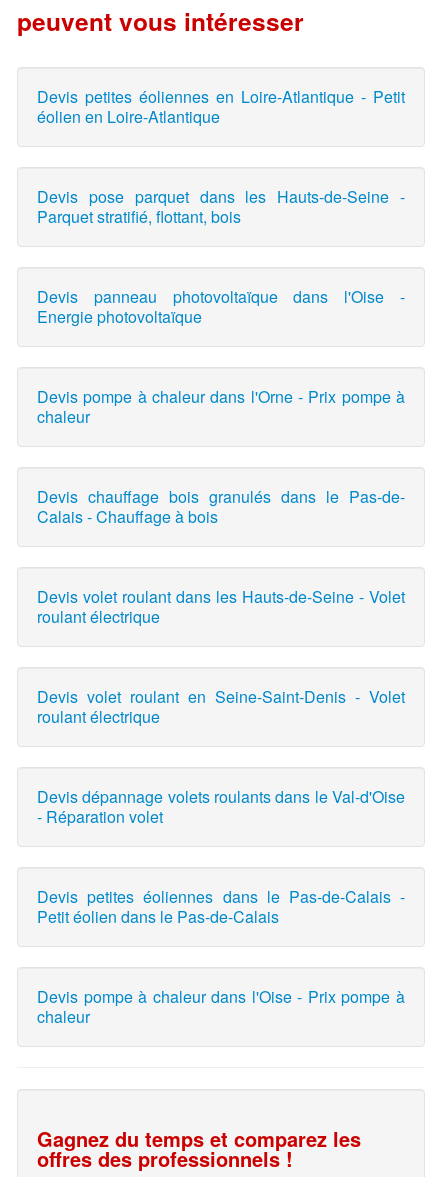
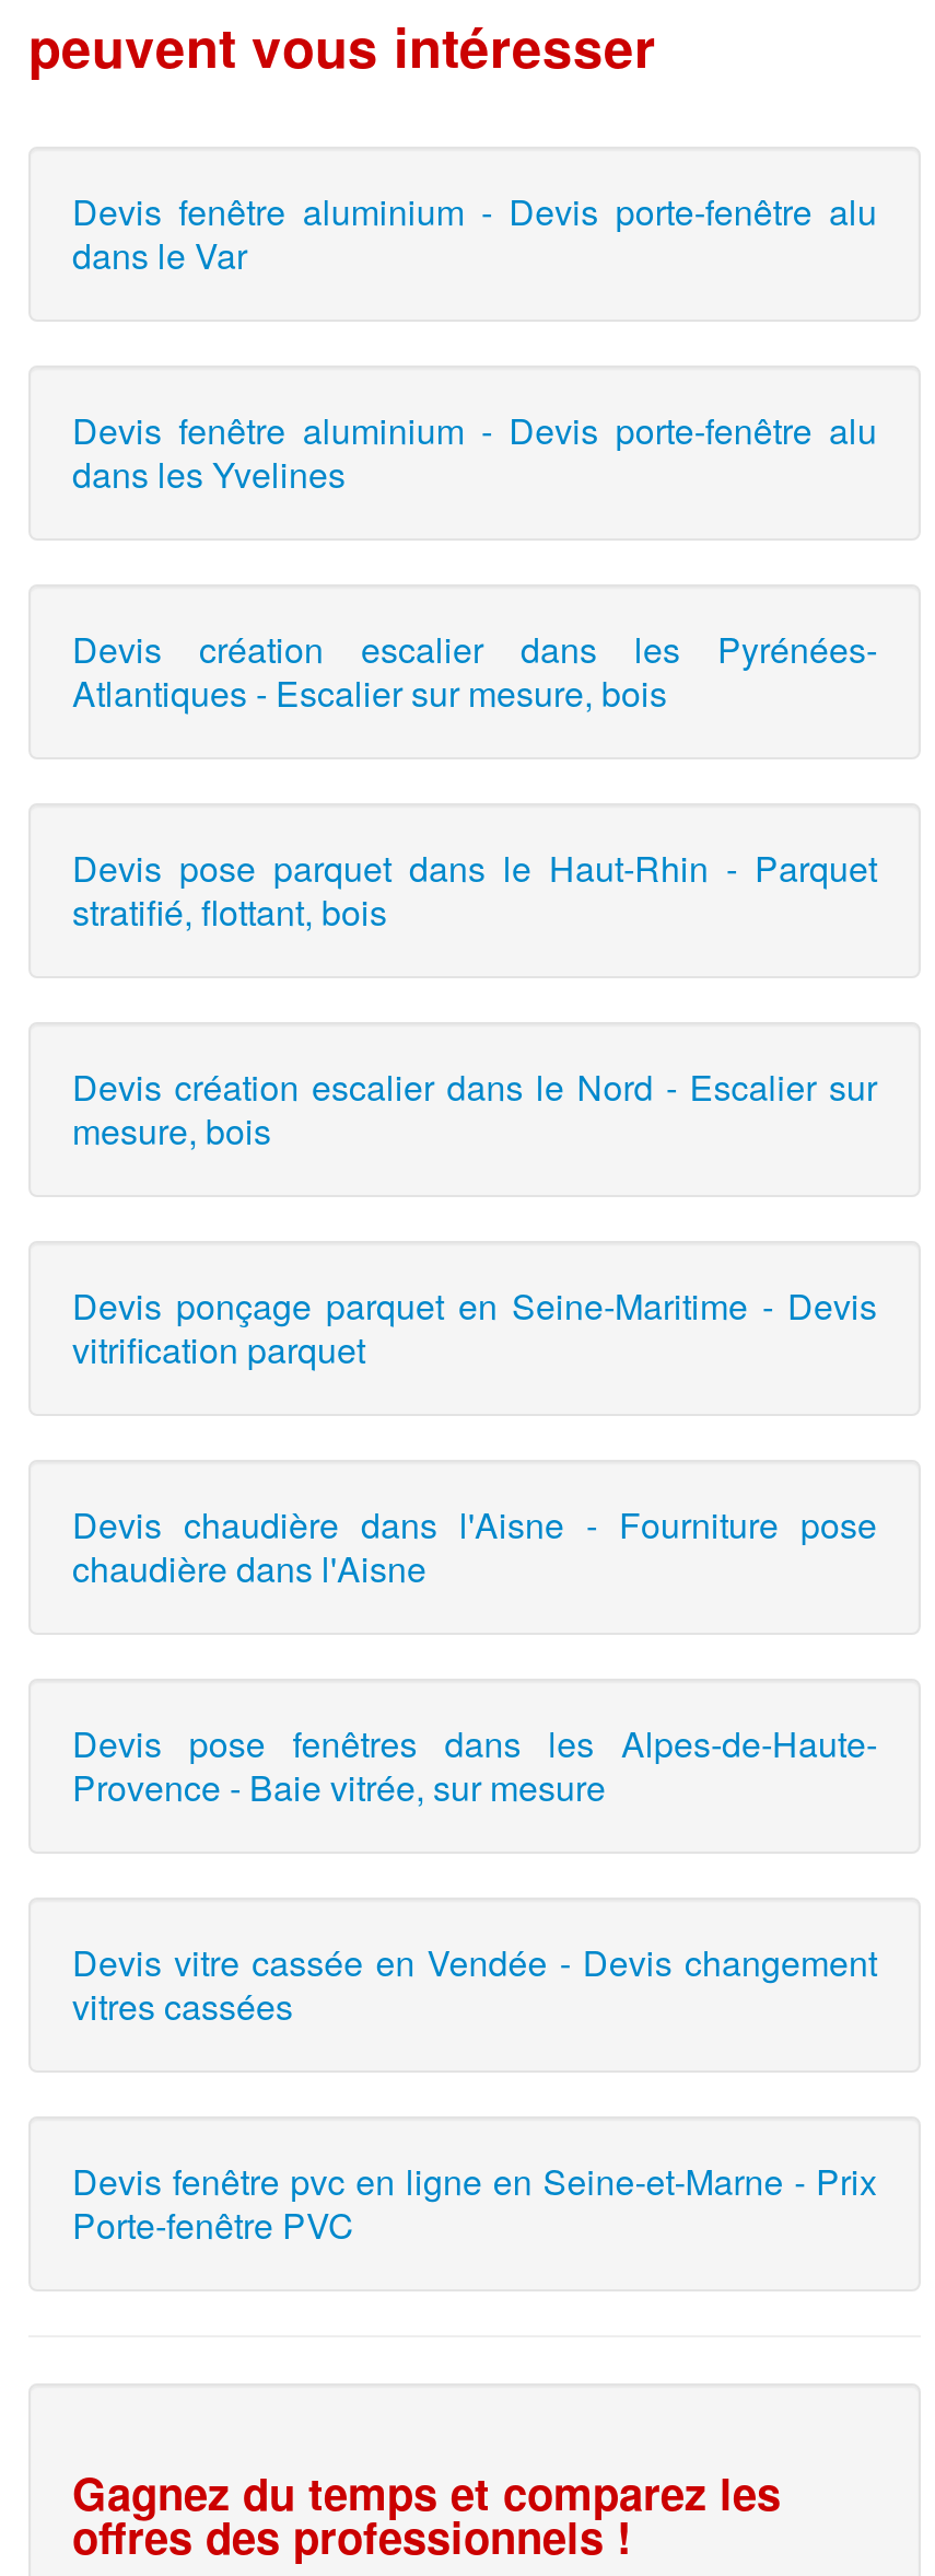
- Devis petites éoliennes en Loire-Atlantique - Petit
- éolien en Loire-Atlantique
+ Devis fenêtre aluminium - Devis porte-fenêtre alu
+ dans le Var

- Devis pose parquet dans les Hauts-de-Seine -
- Parquet stratifié, flottant, bois
+ Devis fenêtre aluminium - Devis porte-fenêtre alu
+ dans les Yvelines

- Devis panneau photovoltaïque dans l'Oise -
- Energie photovoltaïque
+ Devis création escalier dans les Pyrénées-
+ Atlantiques - Escalier sur mesure, bois

- Devis pompe à chaleur dans l'Orne - Prix pompe à
- chaleur
+ Devis pose parquet dans le Haut-Rhin - Parquet
+ stratifié, flottant, bois

- Devis chauffage bois granulés dans le Pas-de-
- Calais - Chauffage à bois
+ Devis création escalier dans le Nord - Escalier sur
+ mesure, bois

- Devis volet roulant dans les Hauts-de-Seine - Volet
- roulant électrique
+ Devis ponçage parquet en Seine-Maritime - Devis
+ vitrification parquet

- Devis volet roulant en Seine-Saint-Denis - Volet
- roulant électrique
+ Devis chaudière dans l'Aisne - Fourniture pose
+ chaudière dans l'Aisne

- Devis dépannage volets roulants dans le Val-d'Oise
- - Réparation volet
+ Devis pose fenêtres dans les Alpes-de-Haute-
+ Provence - Baie vitrée, sur mesure

- Devis petites éoliennes dans le Pas-de-Calais -
- Petit éolien dans le Pas-de-Calais
+ Devis vitre cassée en Vendée - Devis changement
+ vitres cassées

- Devis pompe à chaleur dans l'Oise - Prix pompe à
- chaleur
+ Devis fenêtre pvc en ligne en Seine-et-Marne - Prix
+ Porte-fenêtre PVC
